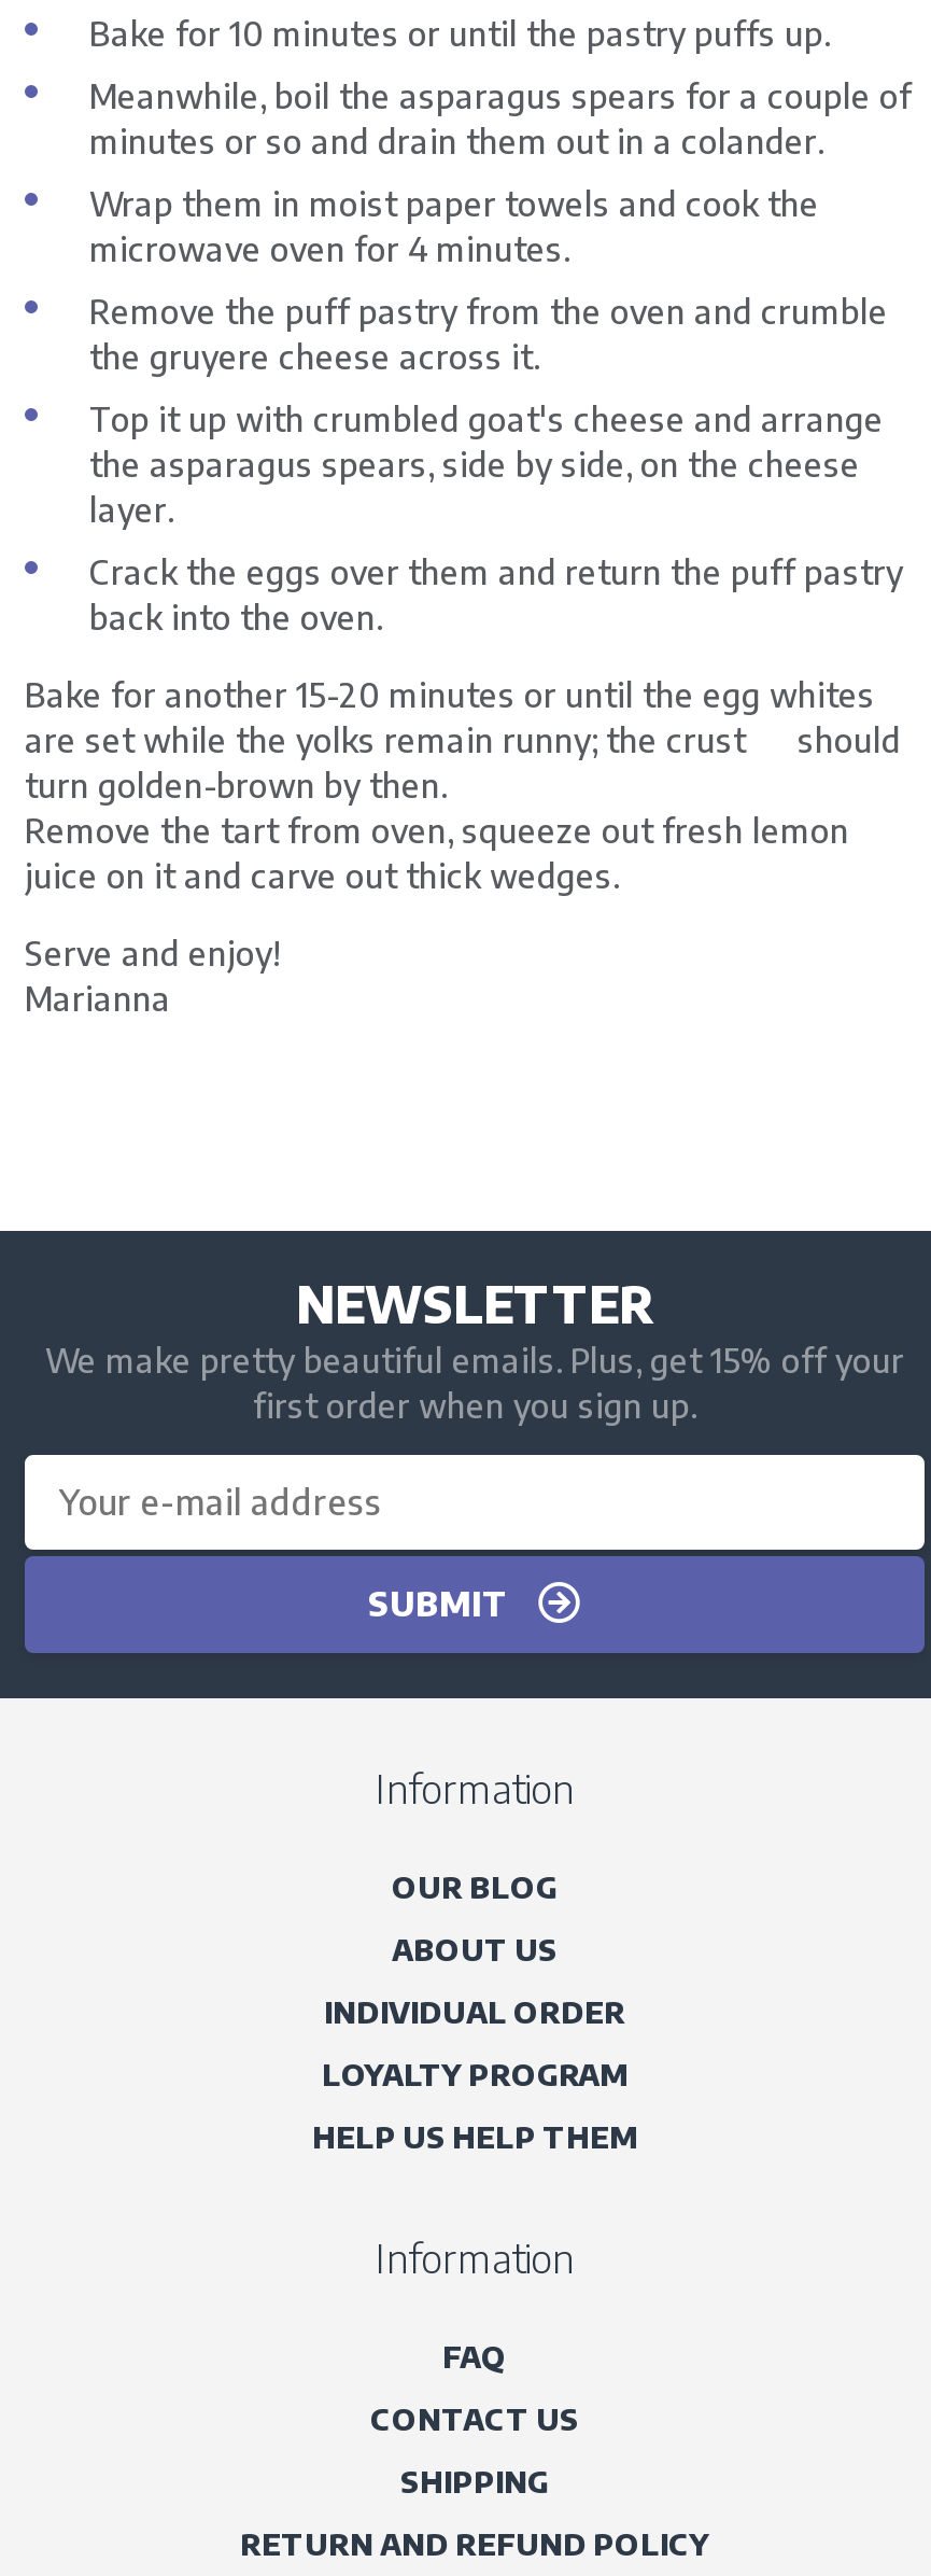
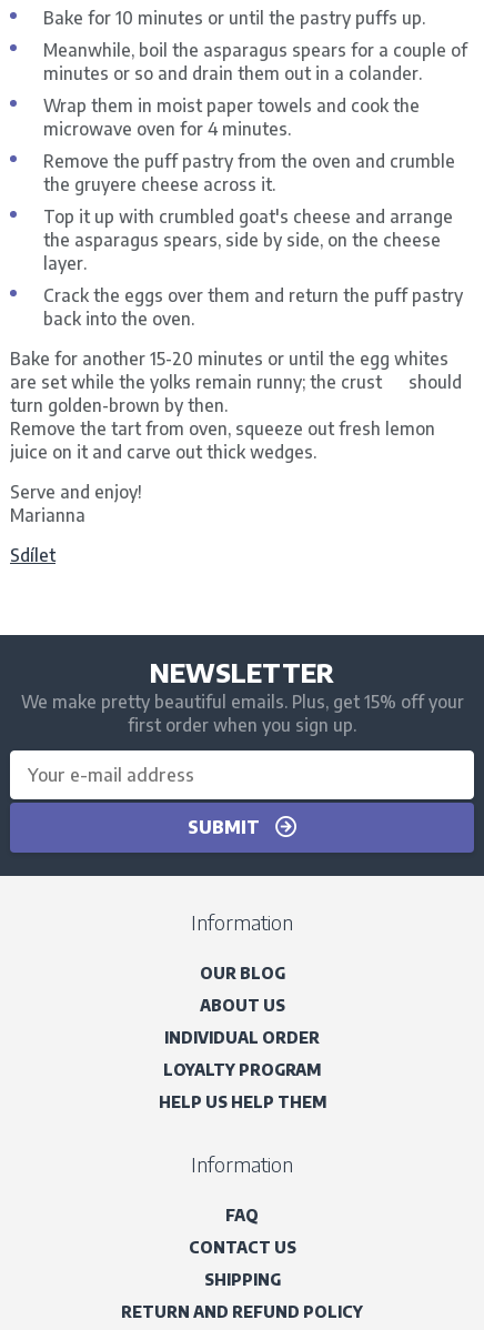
+ Sdílet
